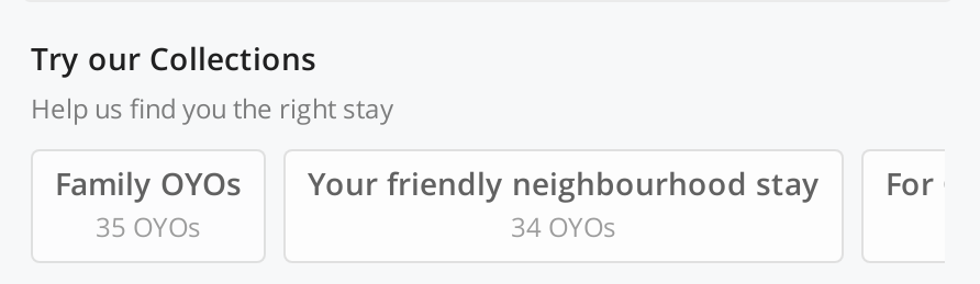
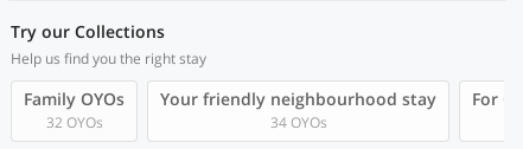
- 35 OYOs
+ 32 OYOs
